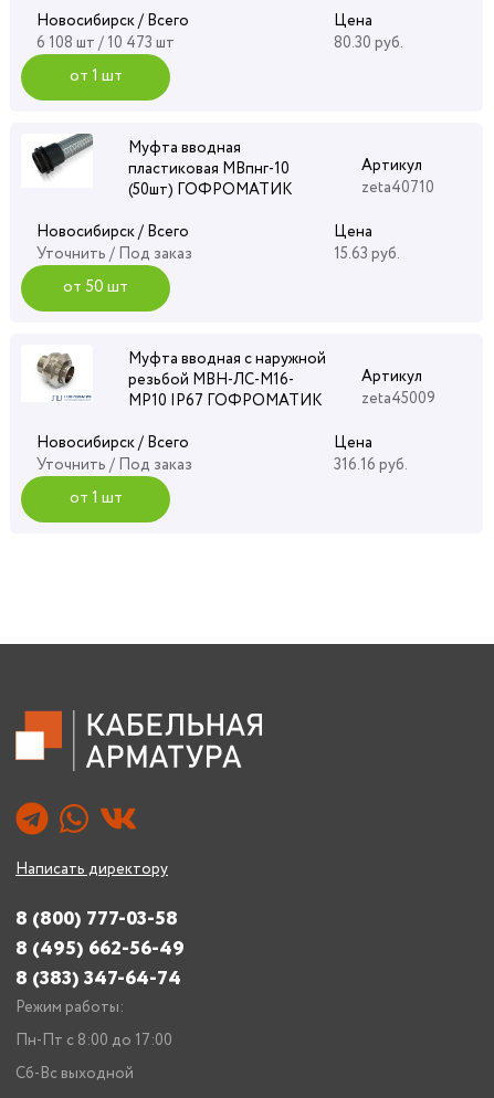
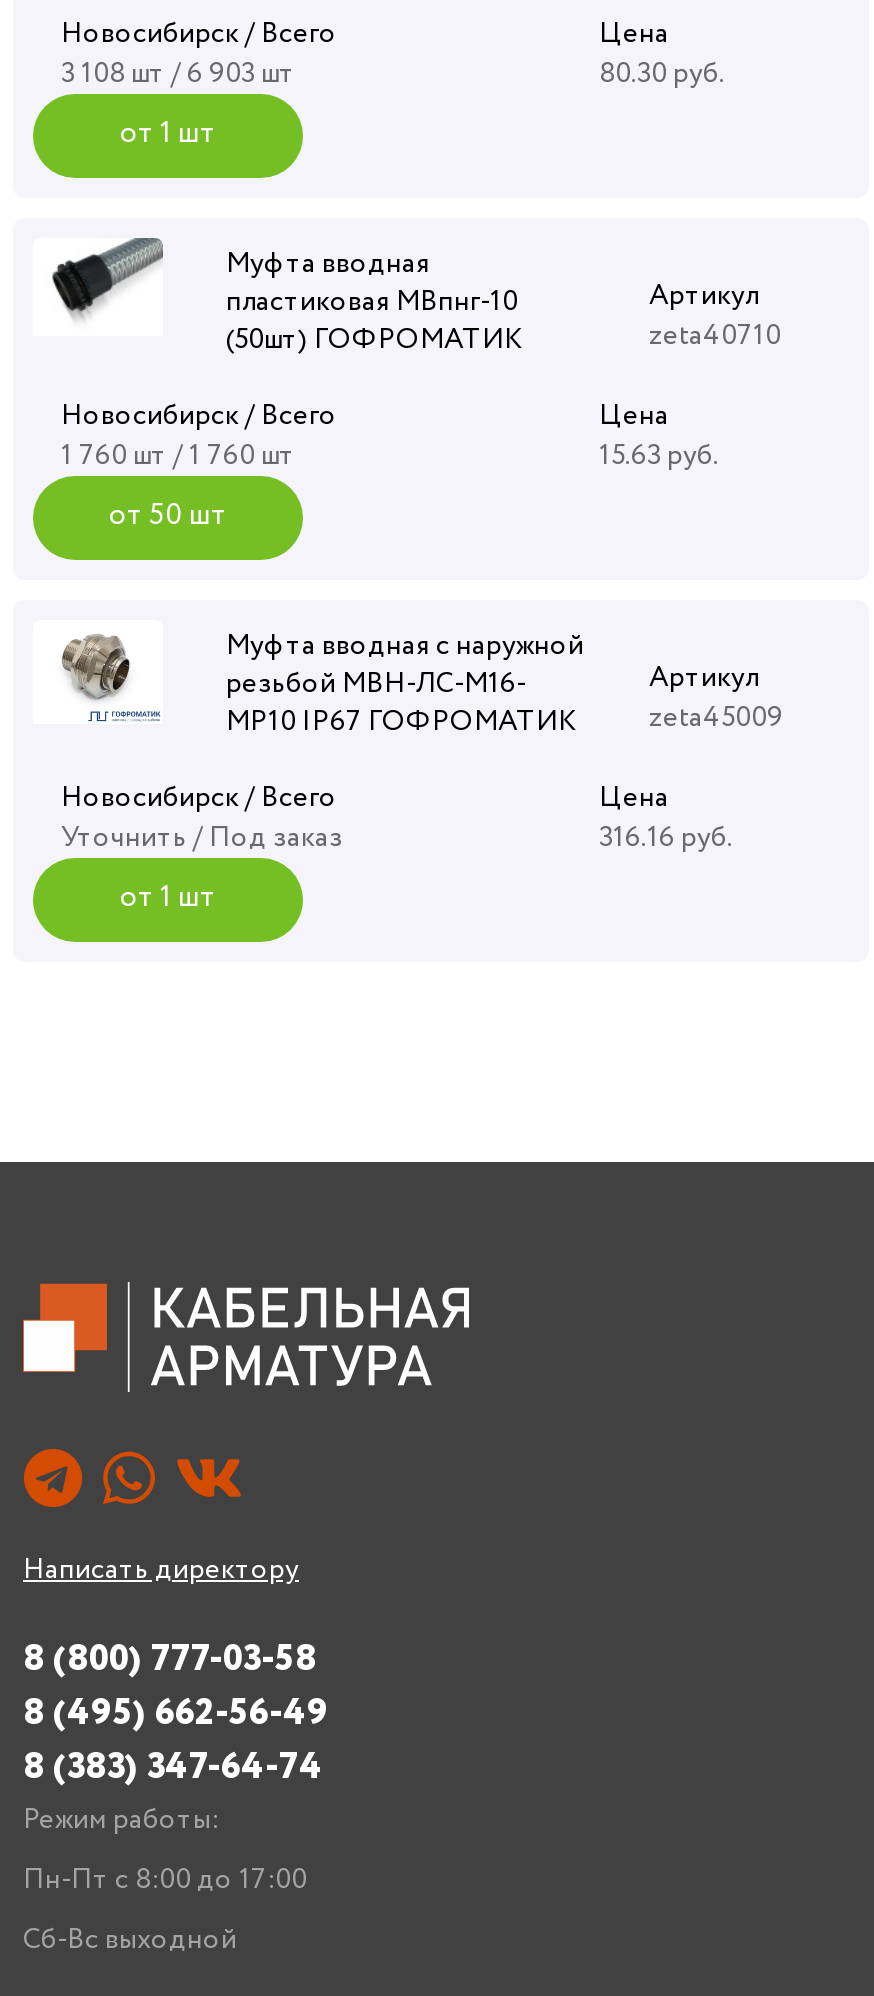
- 6 108 шт / 10 473 шт
+ 3 108 шт / 6 903 шт

- Уточнить / Под заказ
+ 1 760 шт / 1 760 шт
